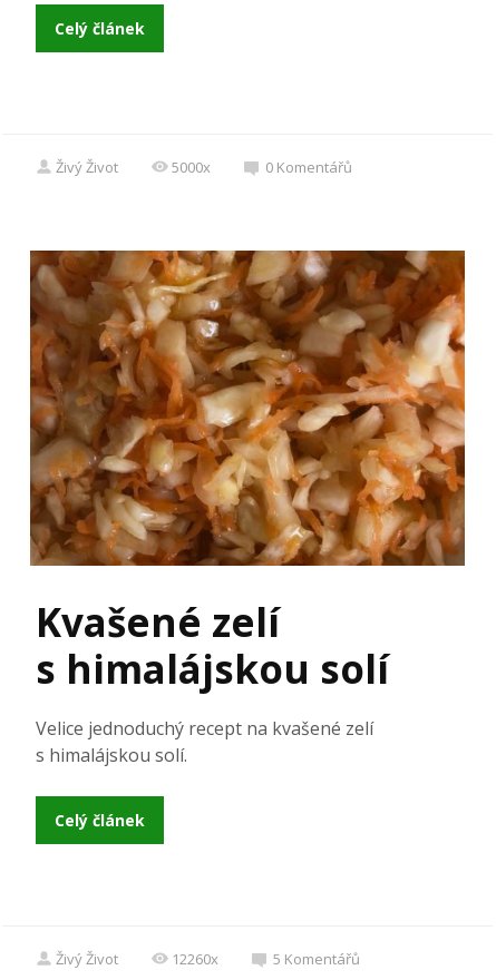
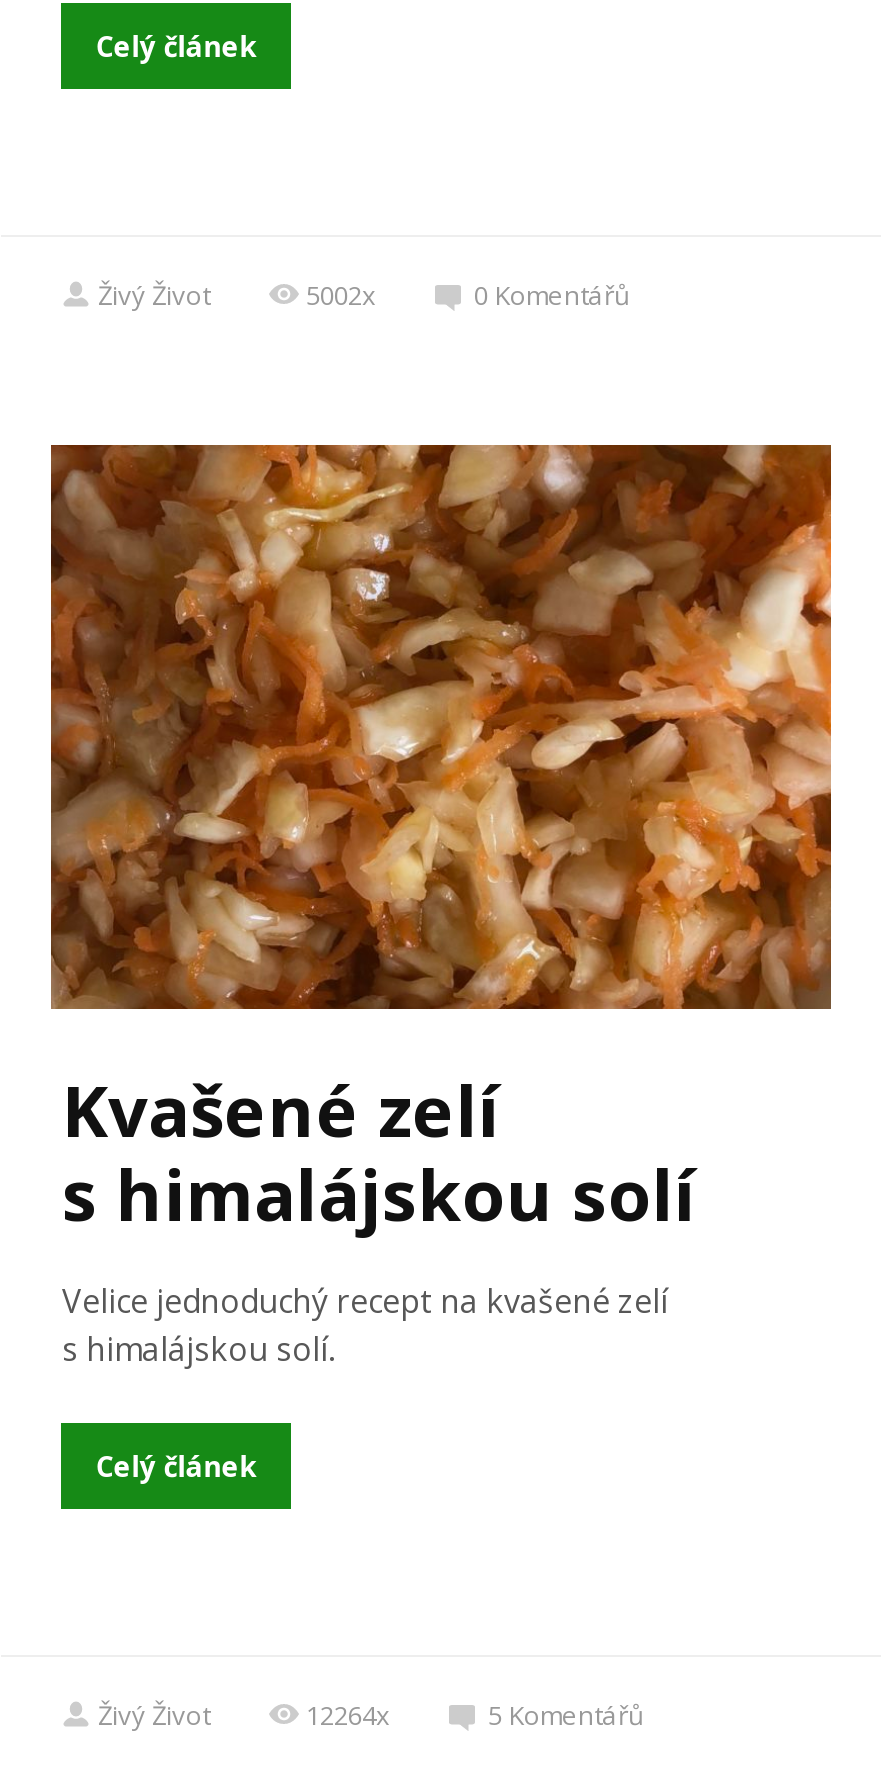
- 5000x
+ 5002x

- 12260x
+ 12264x
